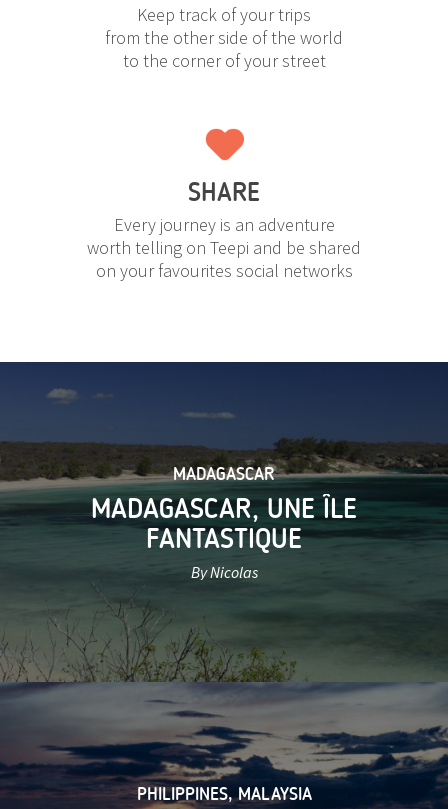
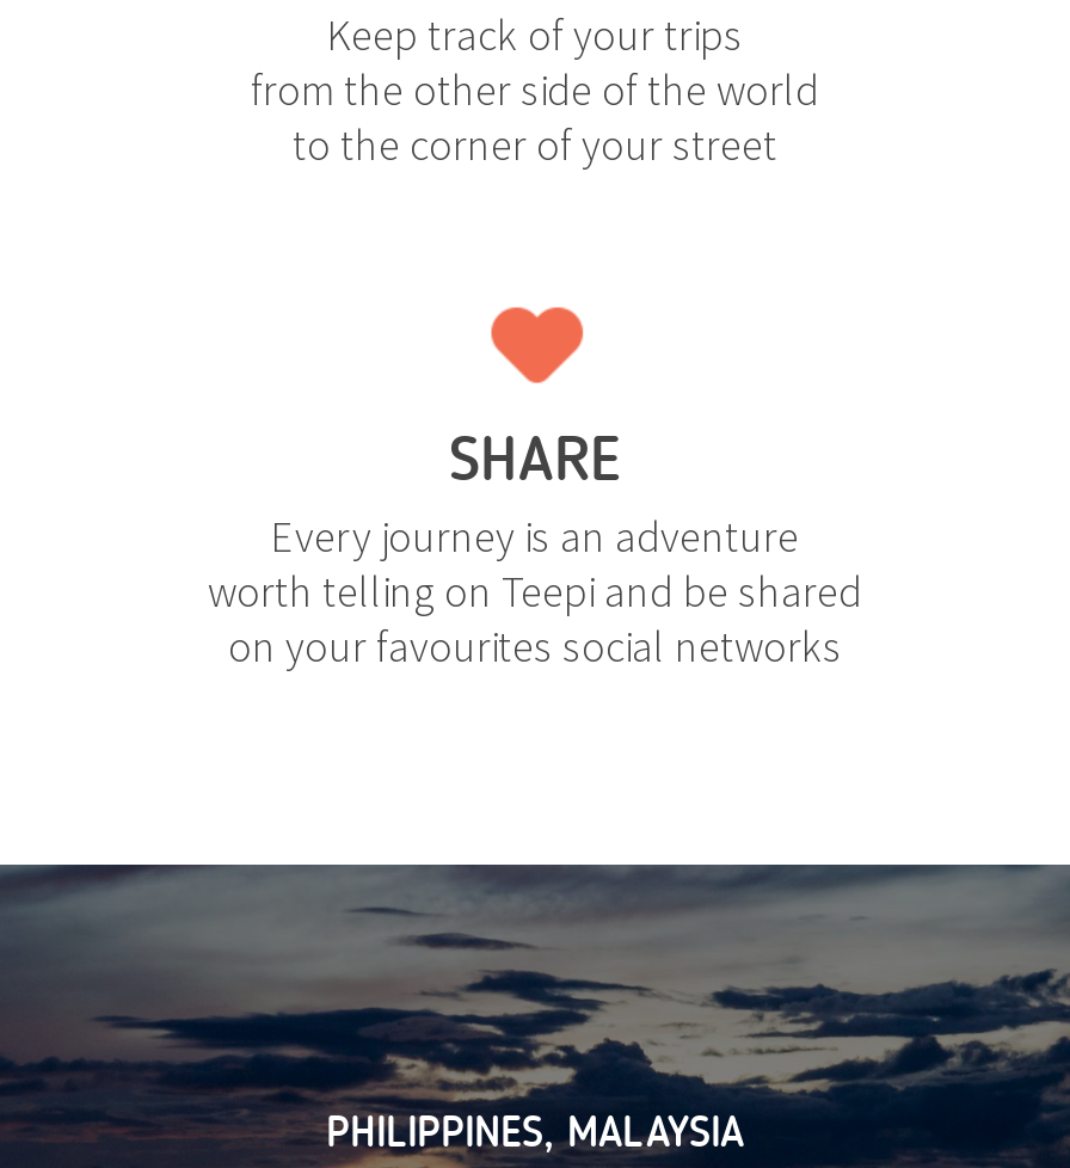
- [image]
- MADAGASCAR
- MADAGASCAR, UNE ÎLE
- FANTASTIQUE
- By Nicolas

- [image]
